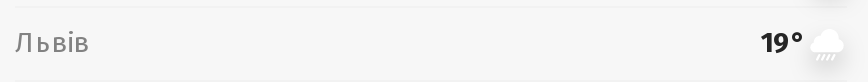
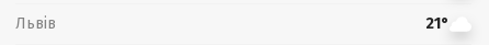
- 19°
+ 21°
